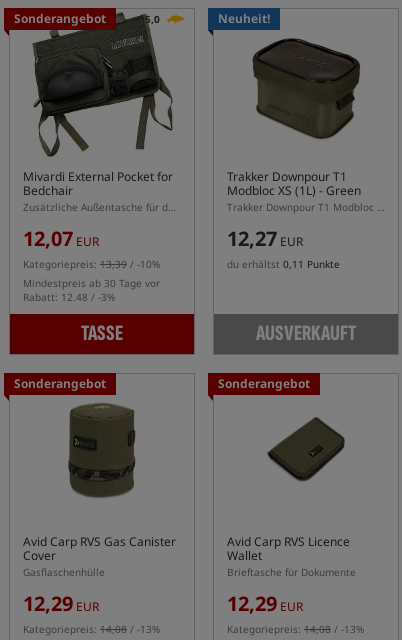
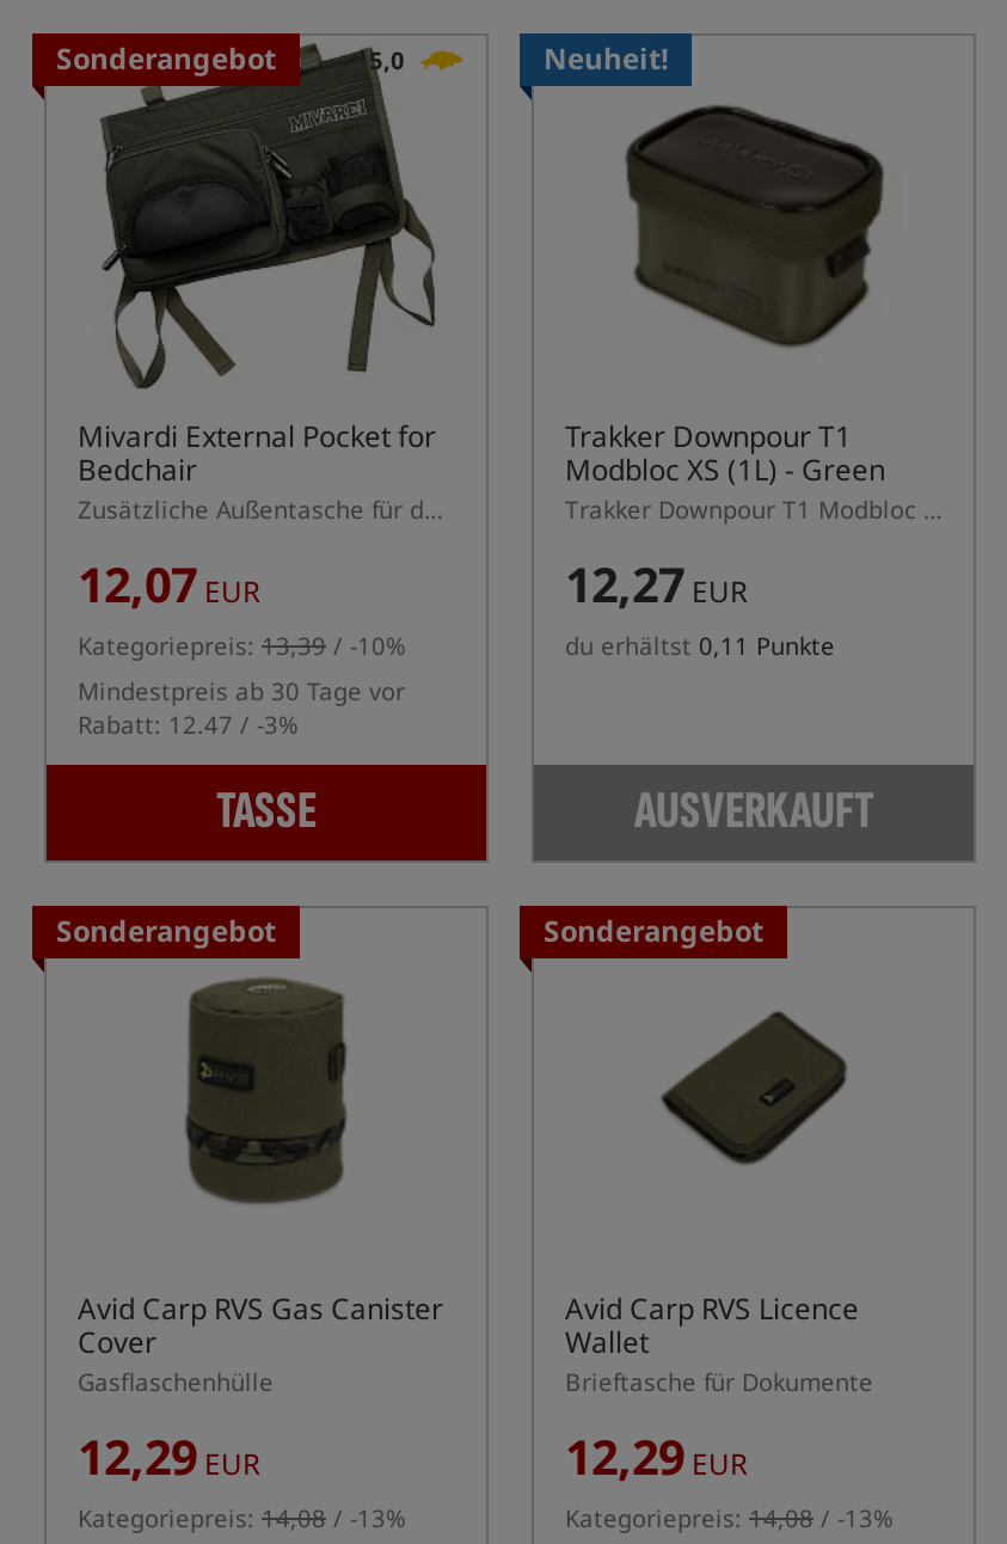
- Rabatt: 12.48 / -3%
+ Rabatt: 12.47 / -3%
